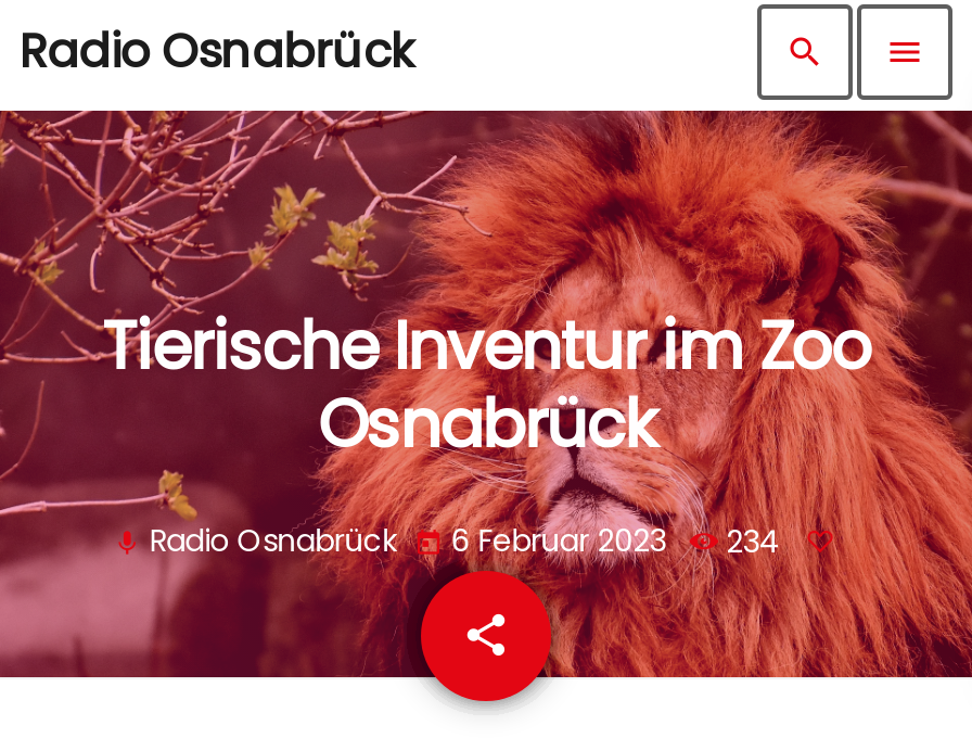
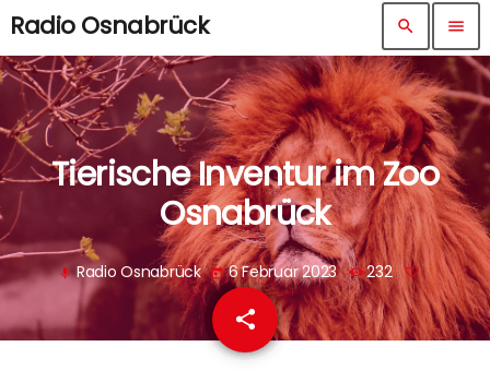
- 234
+ 232
